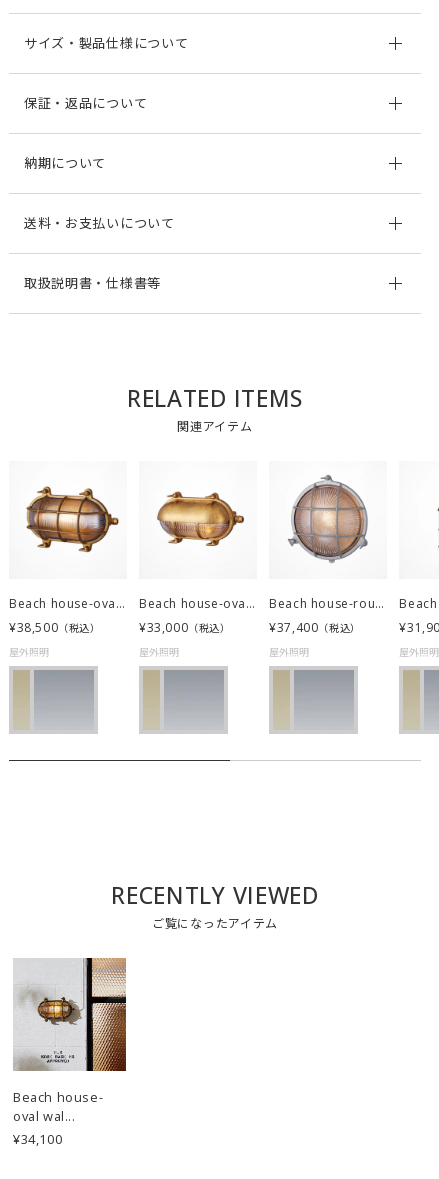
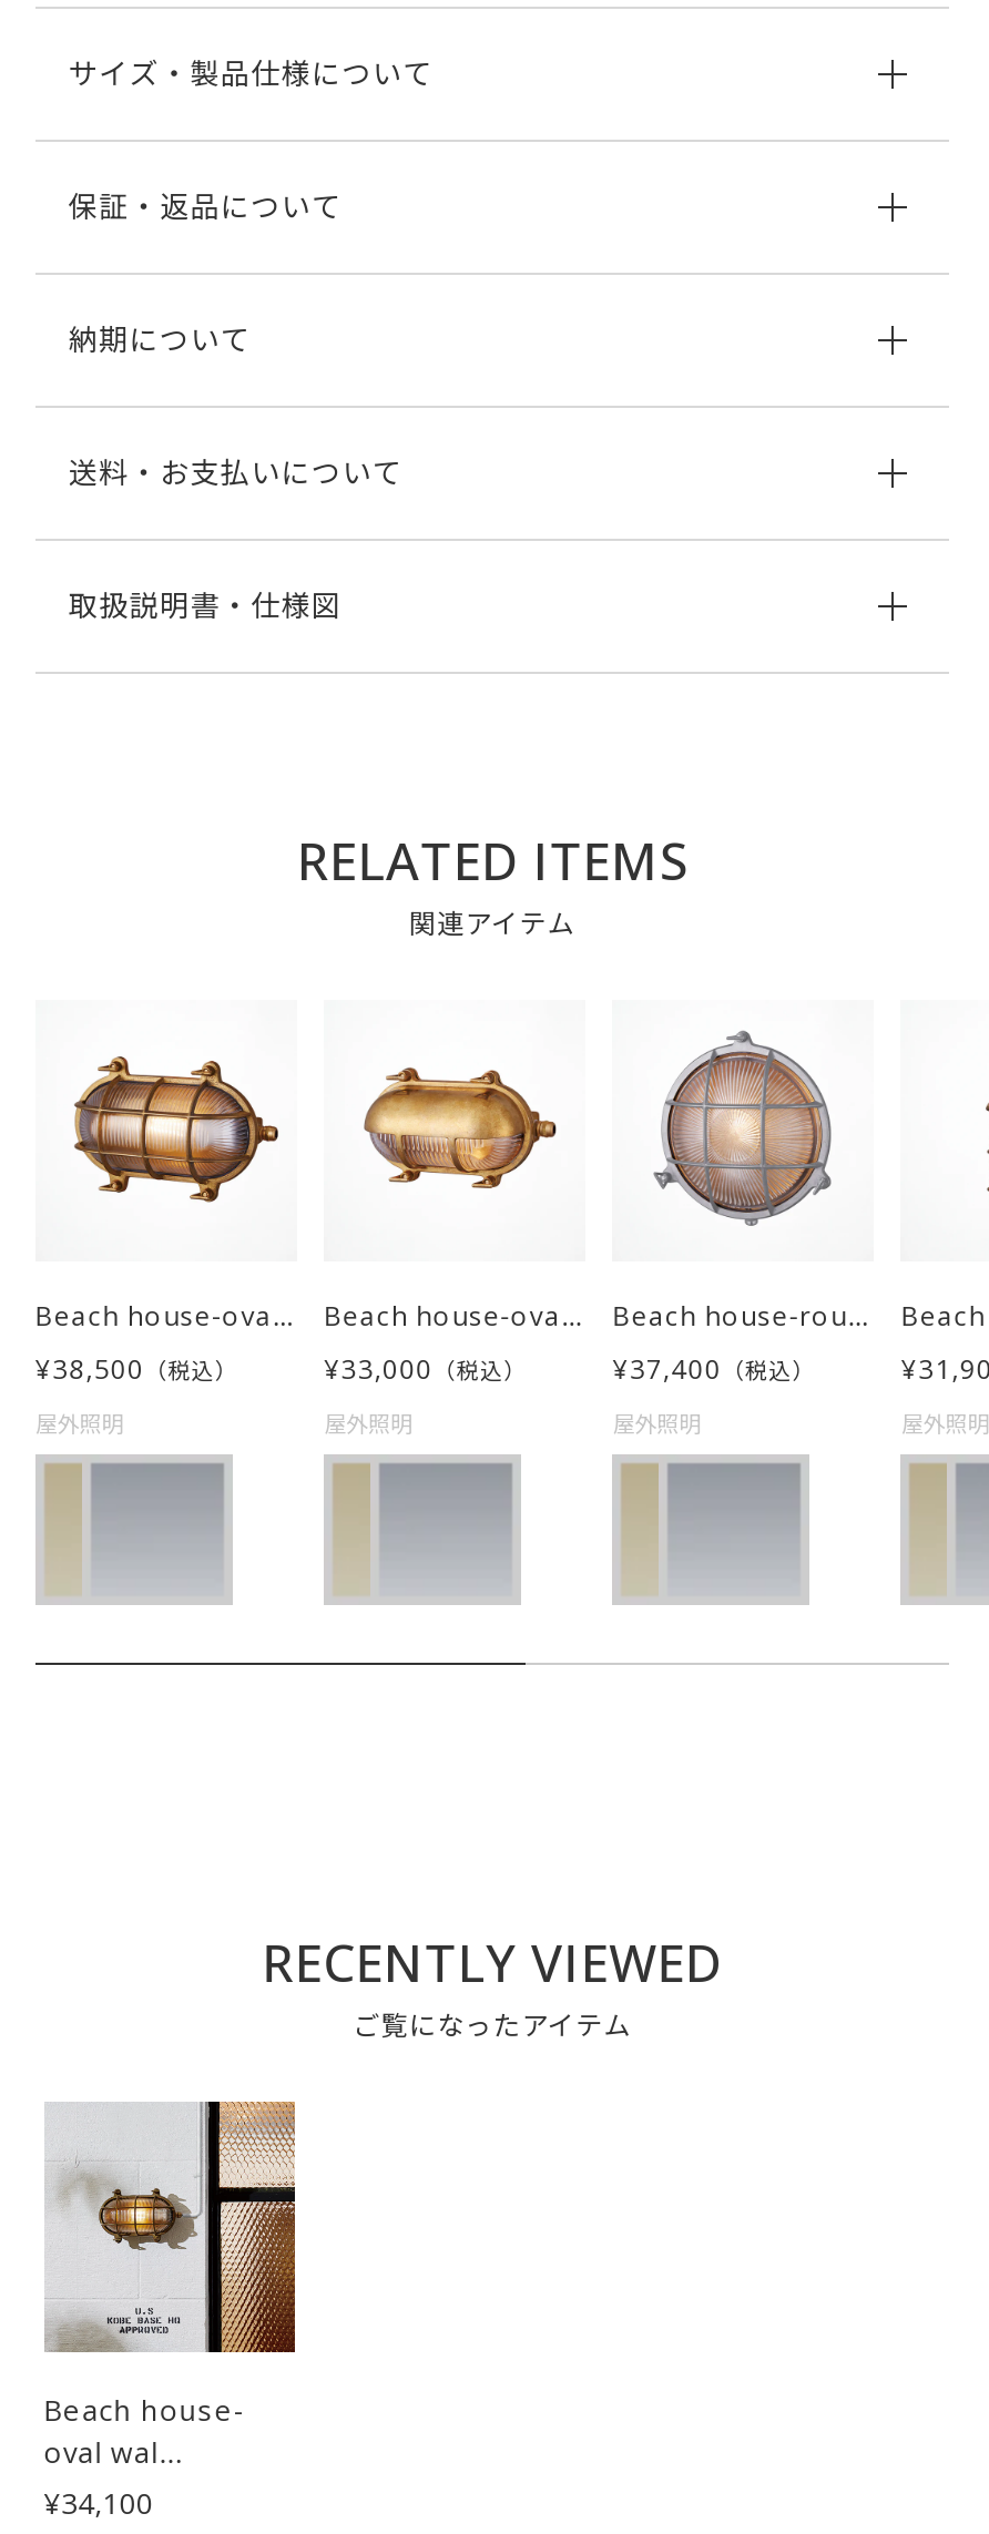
- 取扱説明書・仕様書等
+ 取扱説明書・仕様図
